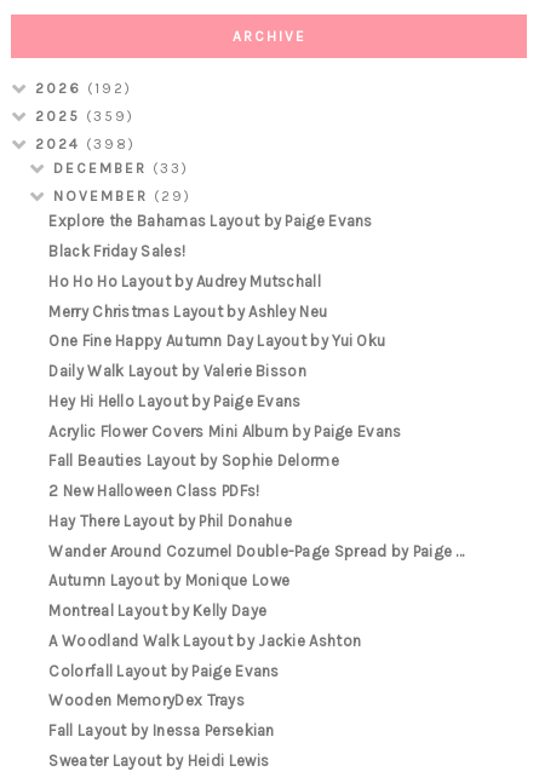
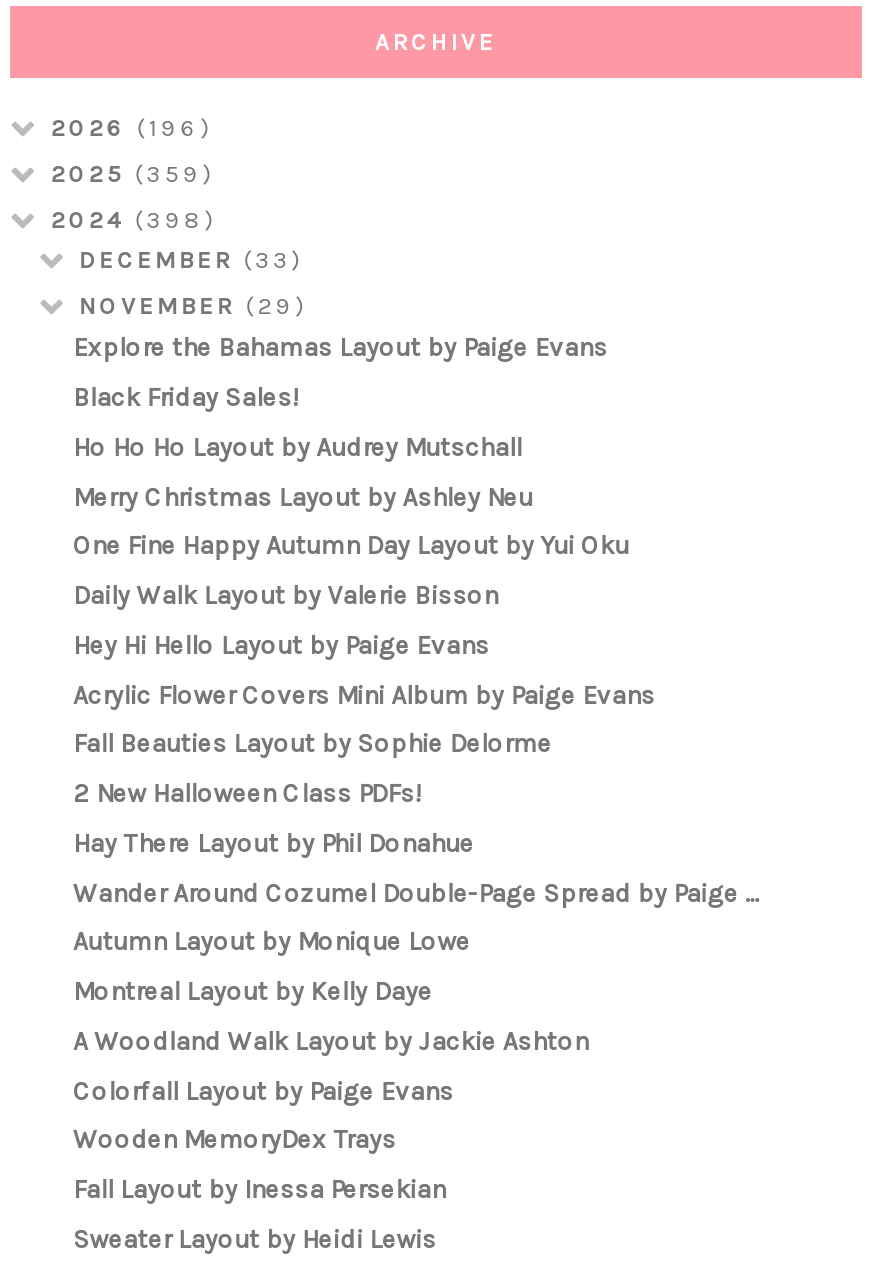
- 2026 (192)
+ 2026 (196)
